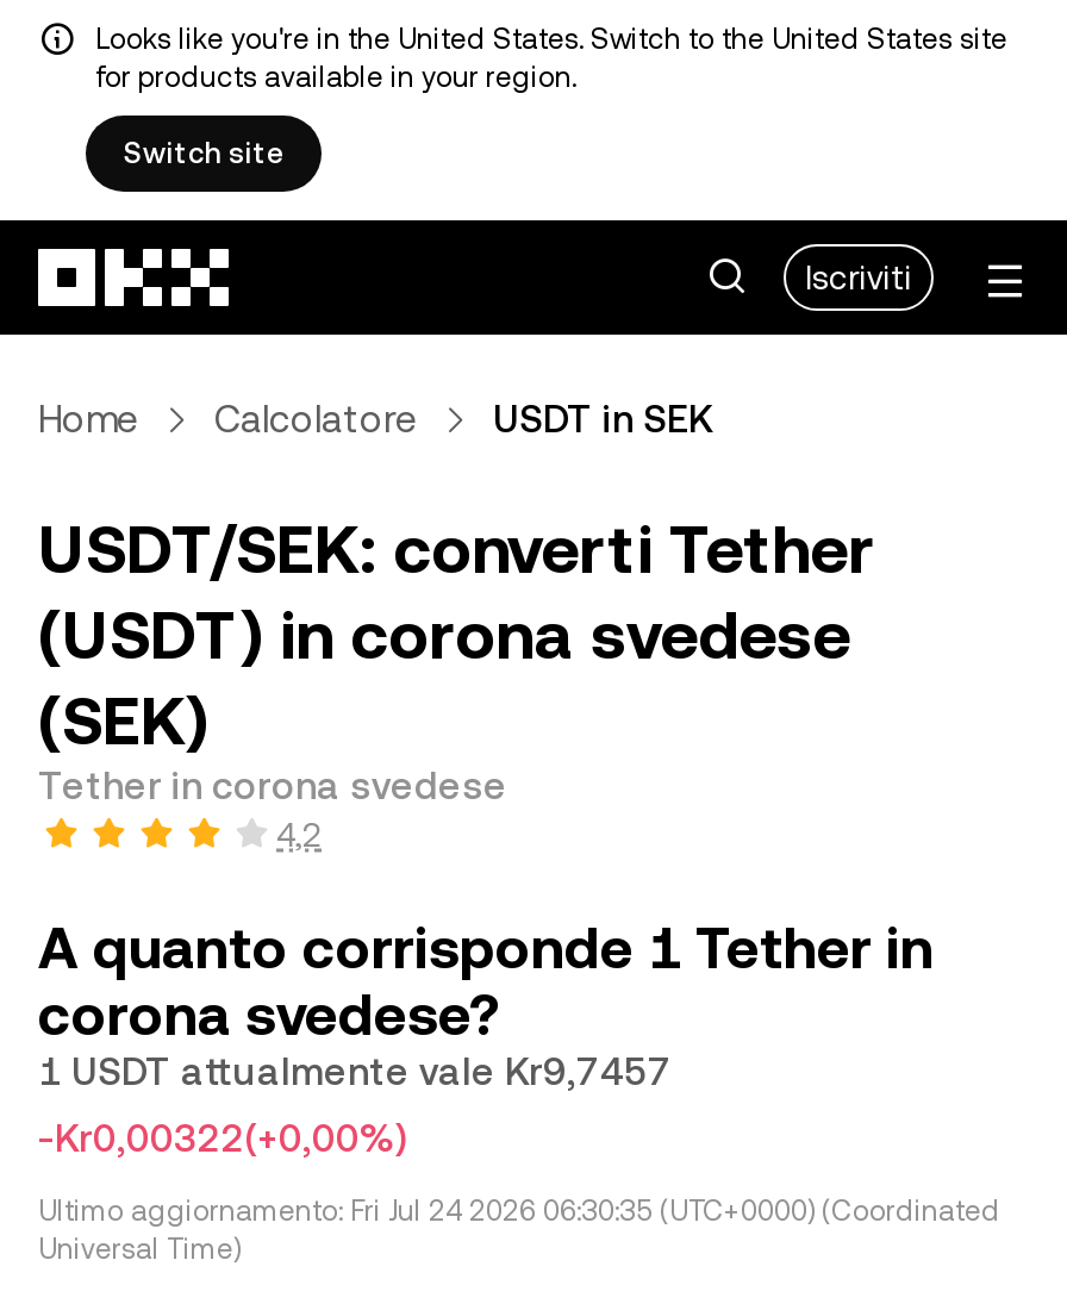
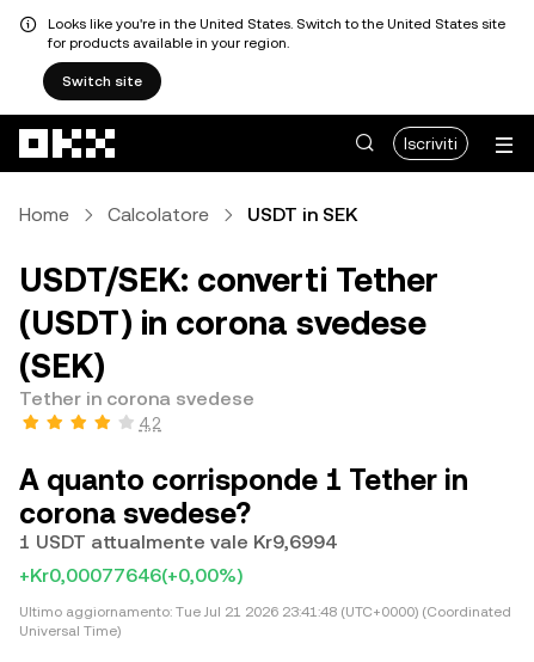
- 1 USDT attualmente vale Kr9,7457
+ 1 USDT attualmente vale Kr9,6994

- -Kr0,00322(+0,00%)
+ +Kr0,00077646(+0,00%)

- Ultimo aggiornamento: Fri Jul 24 2026 06:30:35 (UTC+0000) (Coordinated
+ Ultimo aggiornamento: Tue Jul 21 2026 23:41:48 (UTC+0000) (Coordinated
